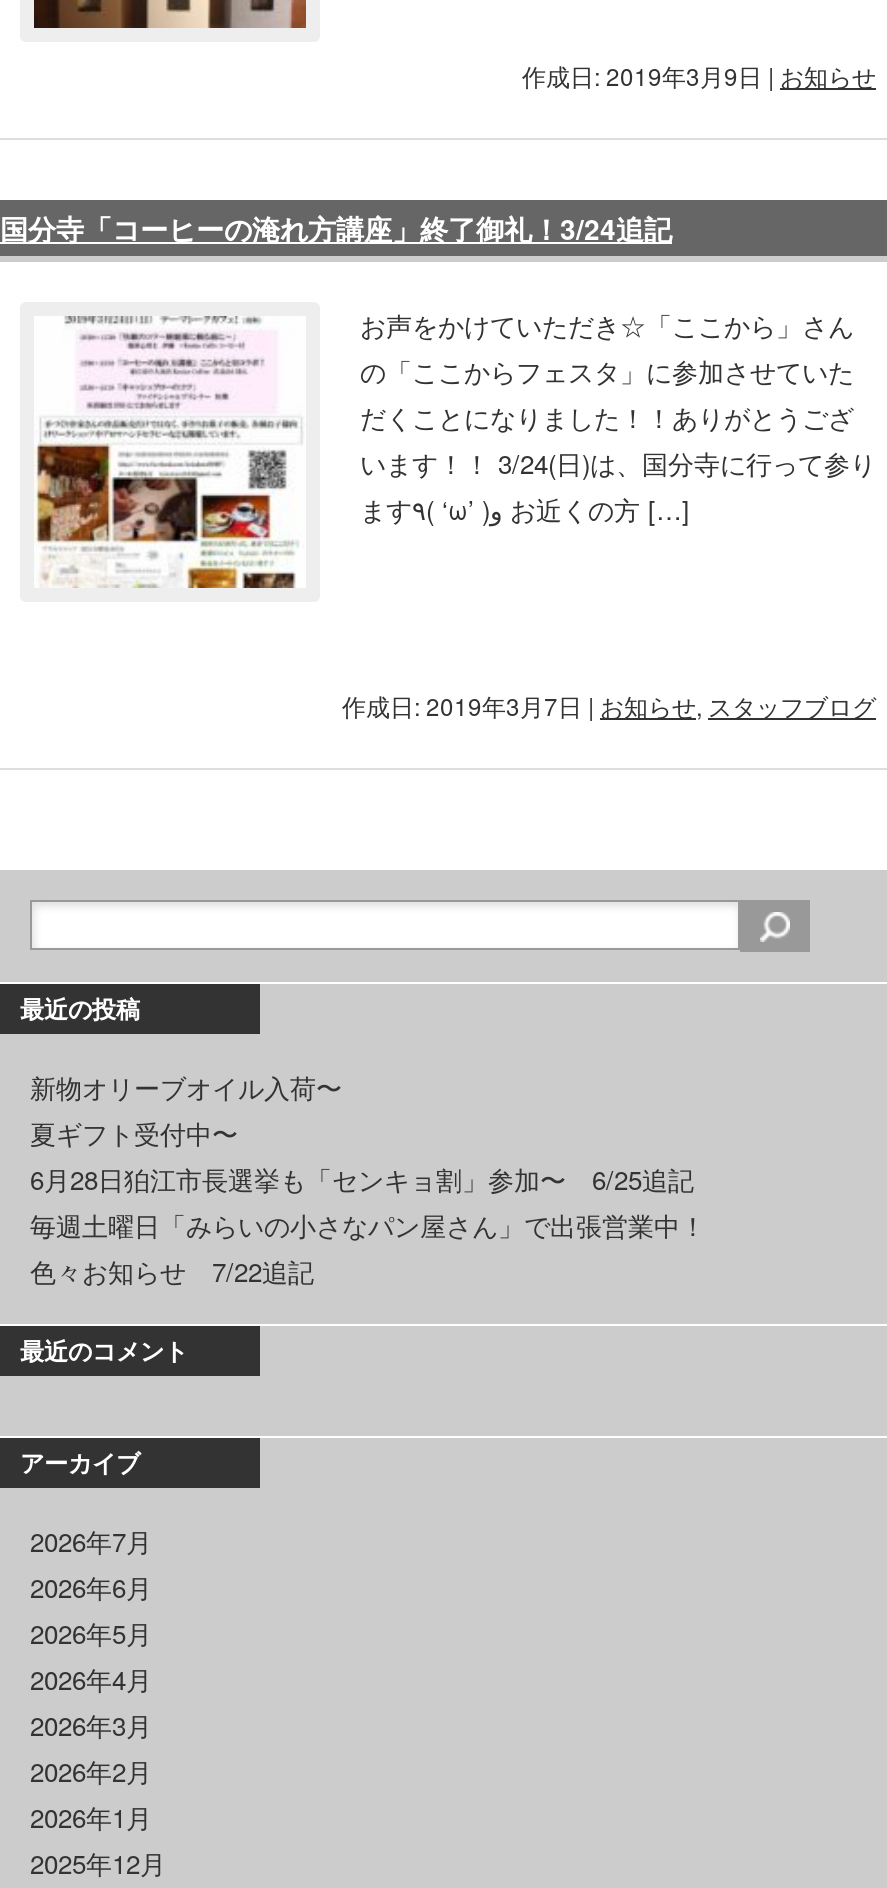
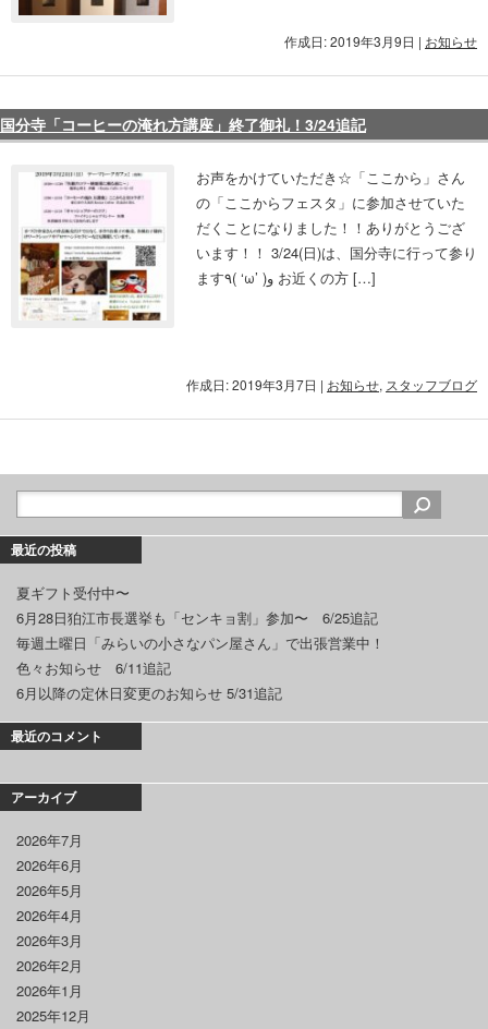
- 新物オリーブオイル入荷〜

moved up: 夏ギフト受付中〜 | 6月28日狛江市長選挙も「センキョ割」参加〜 6/25追記 | 毎週土曜日「みらいの小さなパン屋さん」で出張営業中！

- 色々お知らせ 7/22追記
+ 色々お知らせ 6/11追記
+ 6月以降の定休日変更のお知らせ 5/31追記
